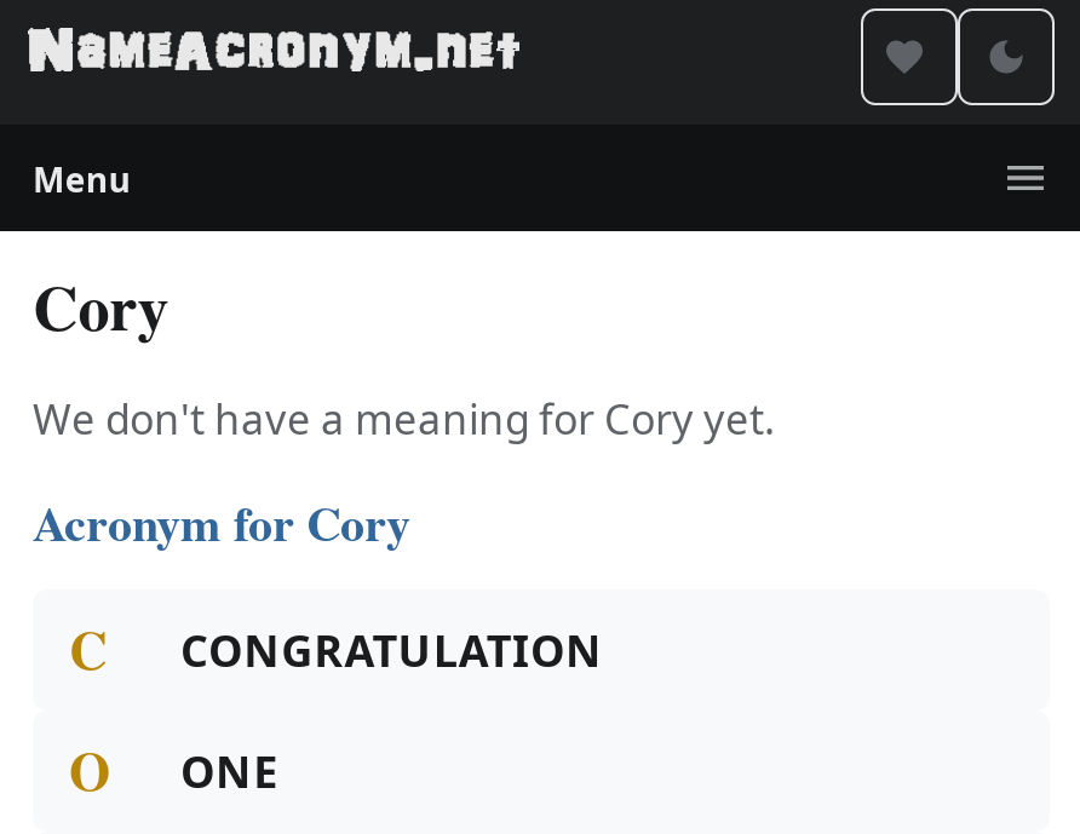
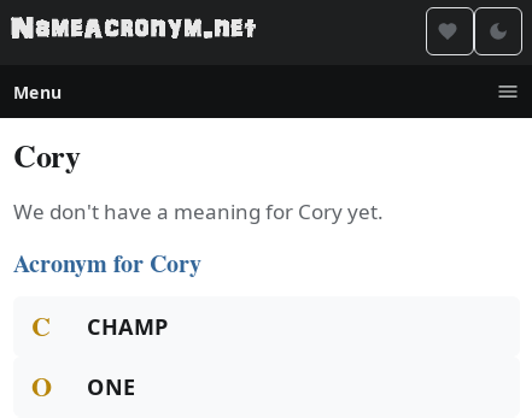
- CONGRATULATION
+ CHAMP
